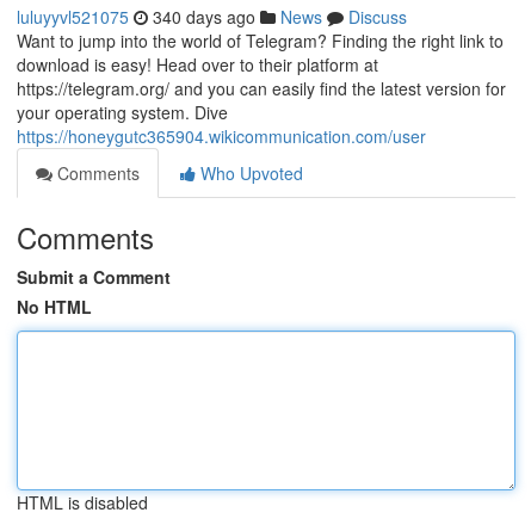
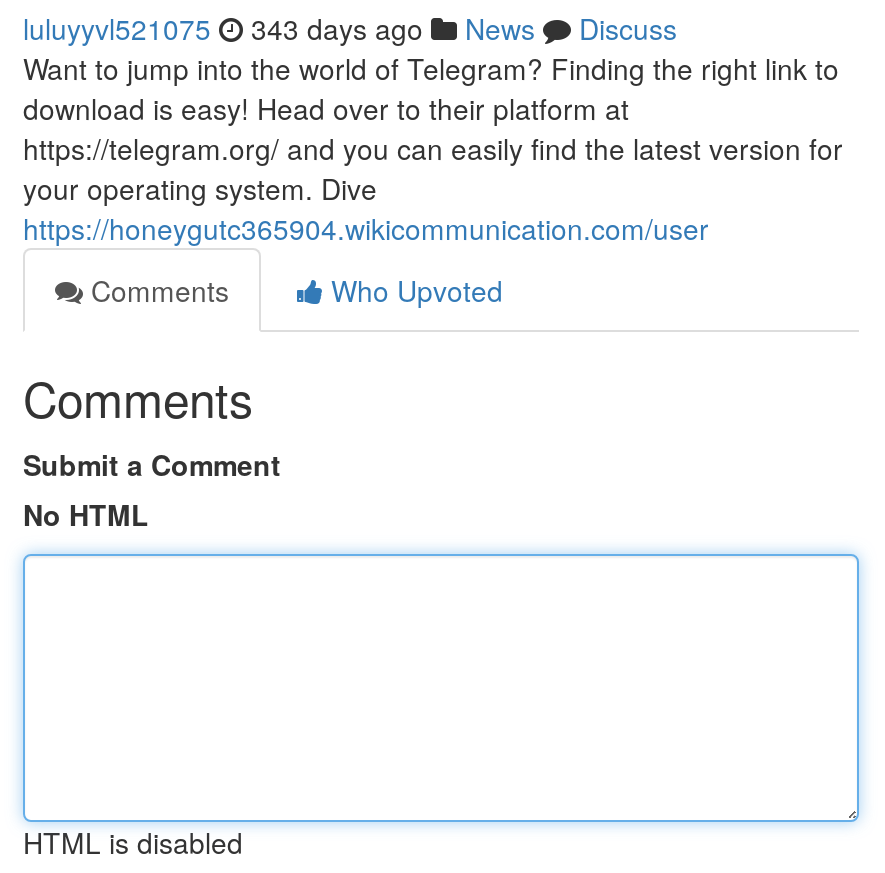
- luluyyvl521075 340 days ago News Discuss
+ luluyyvl521075 343 days ago News Discuss
